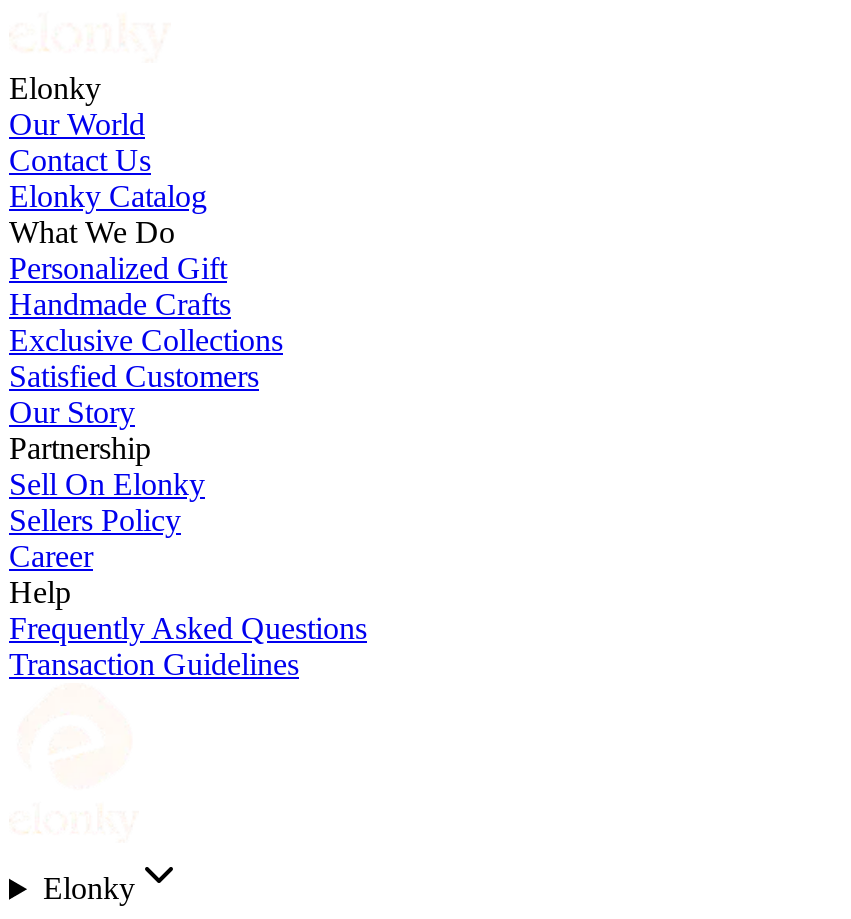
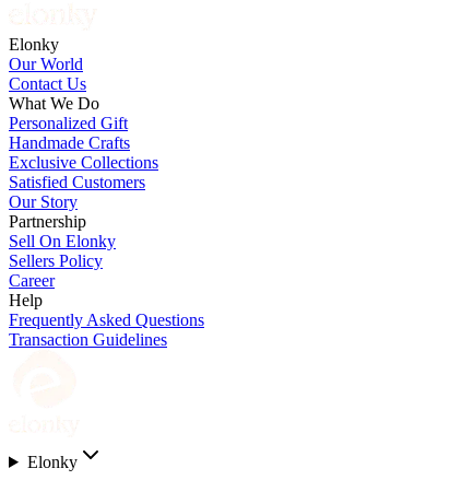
- Elonky Catalog
